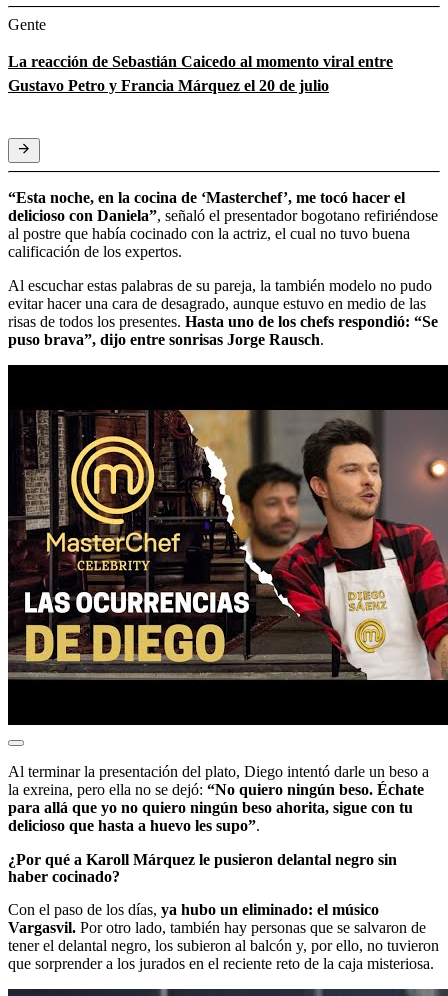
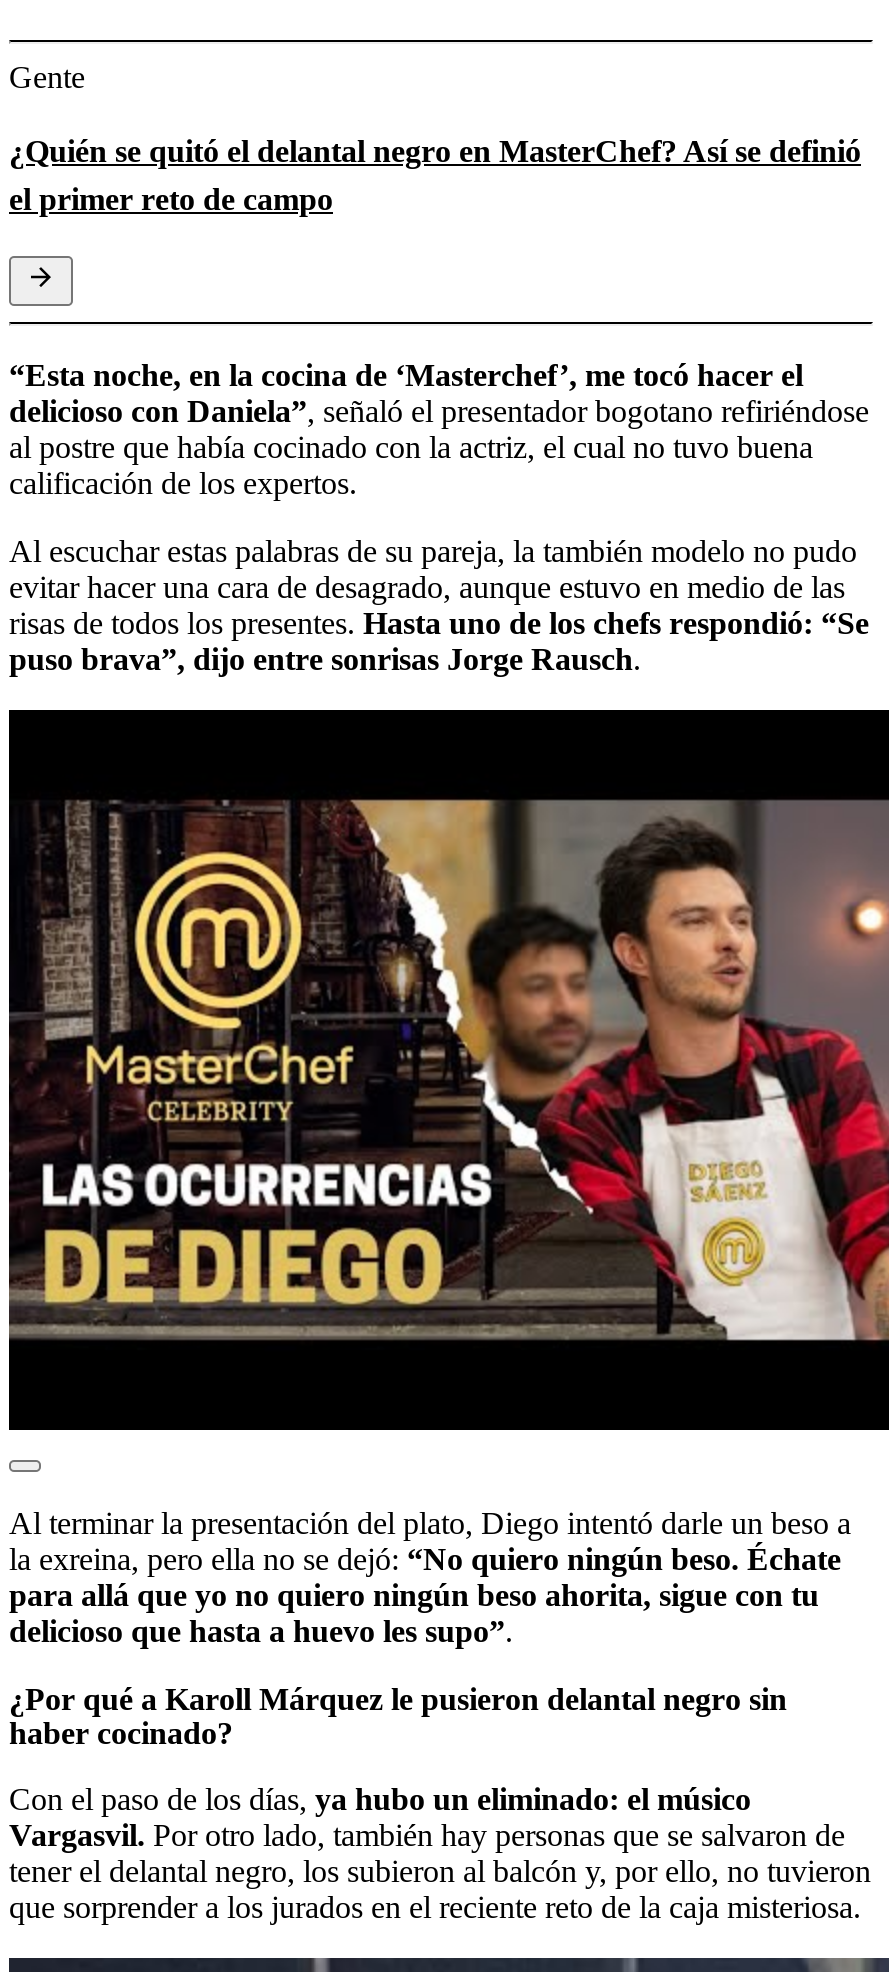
- La reacción de Sebastián Caicedo al momento viral entre
- Gustavo Petro y Francia Márquez el 20 de julio
+ ¿Quién se quitó el delantal negro en MasterChef? Así se definió
+ el primer reto de campo
